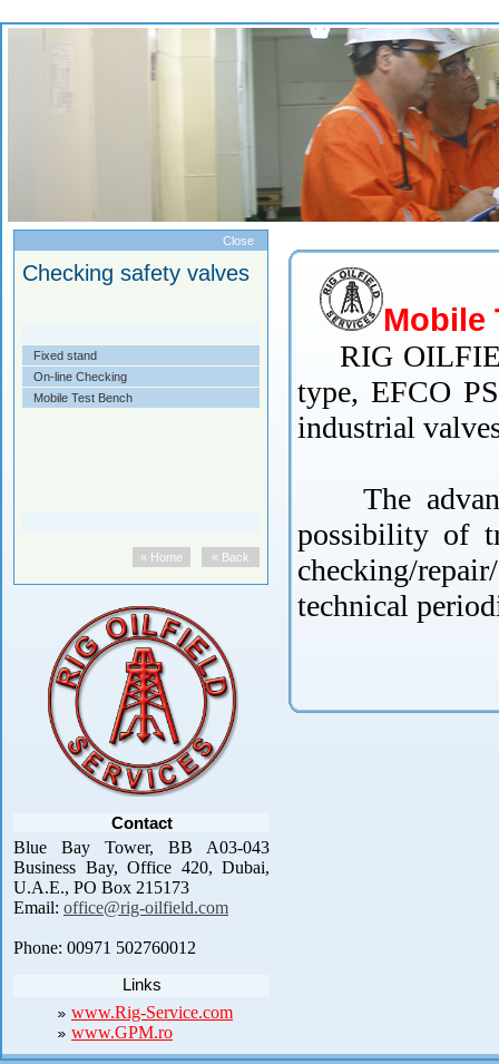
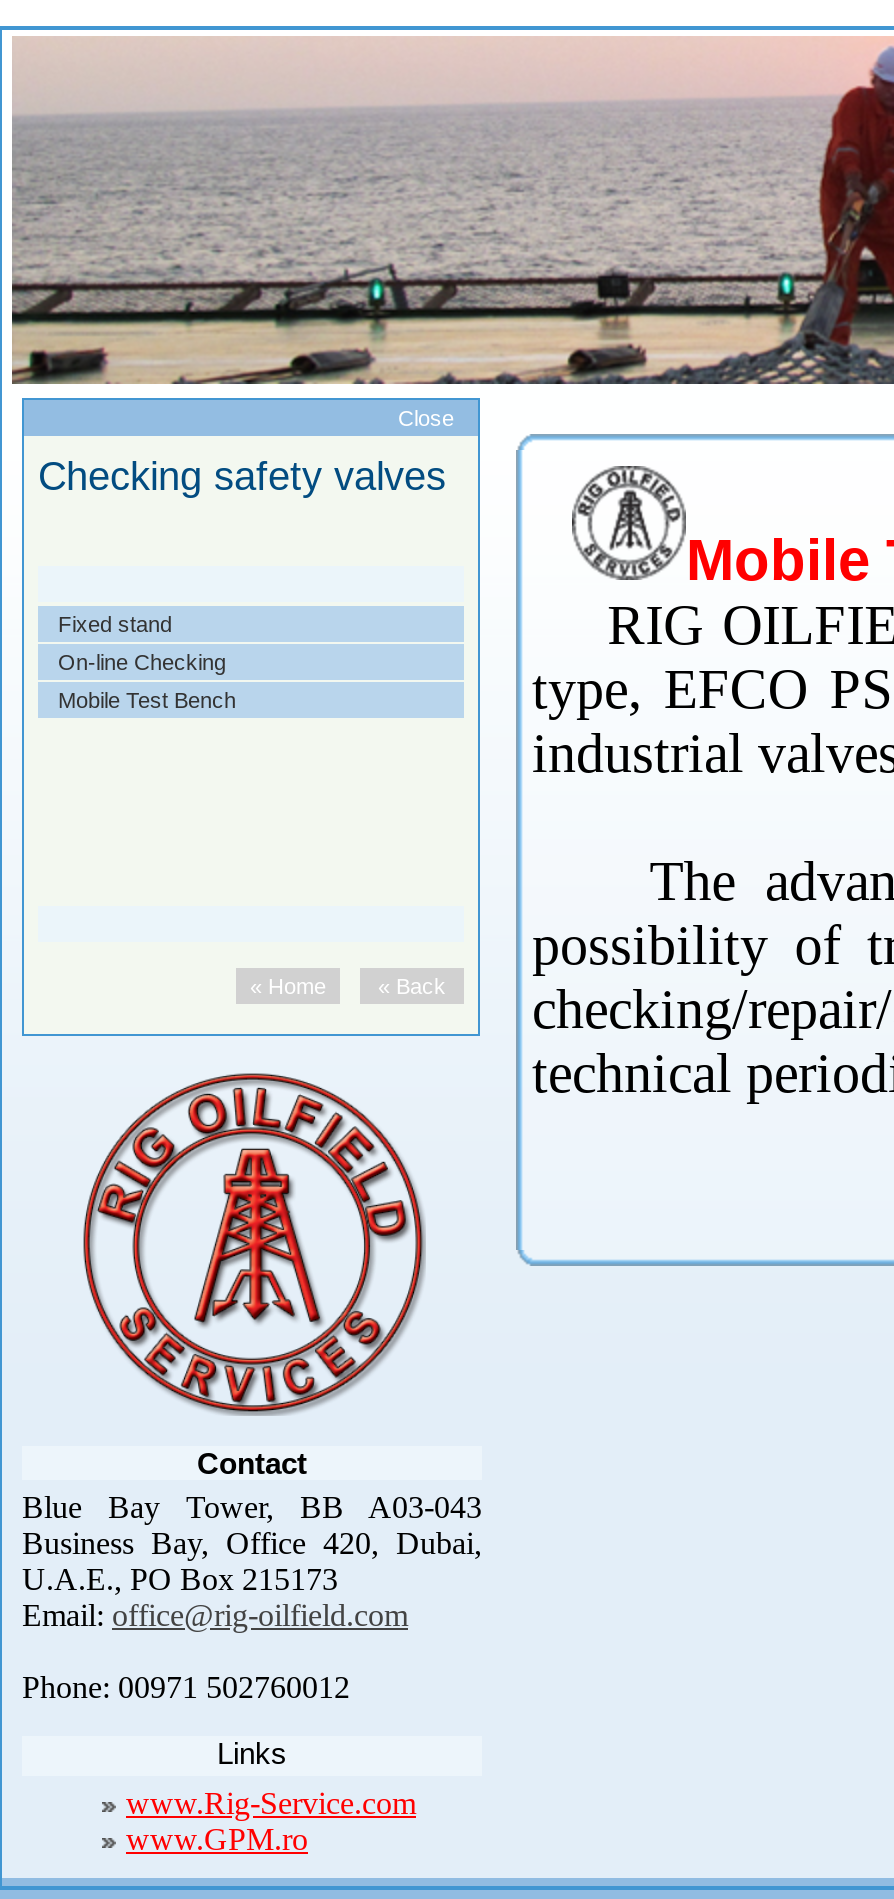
- [image]
+ [image]
